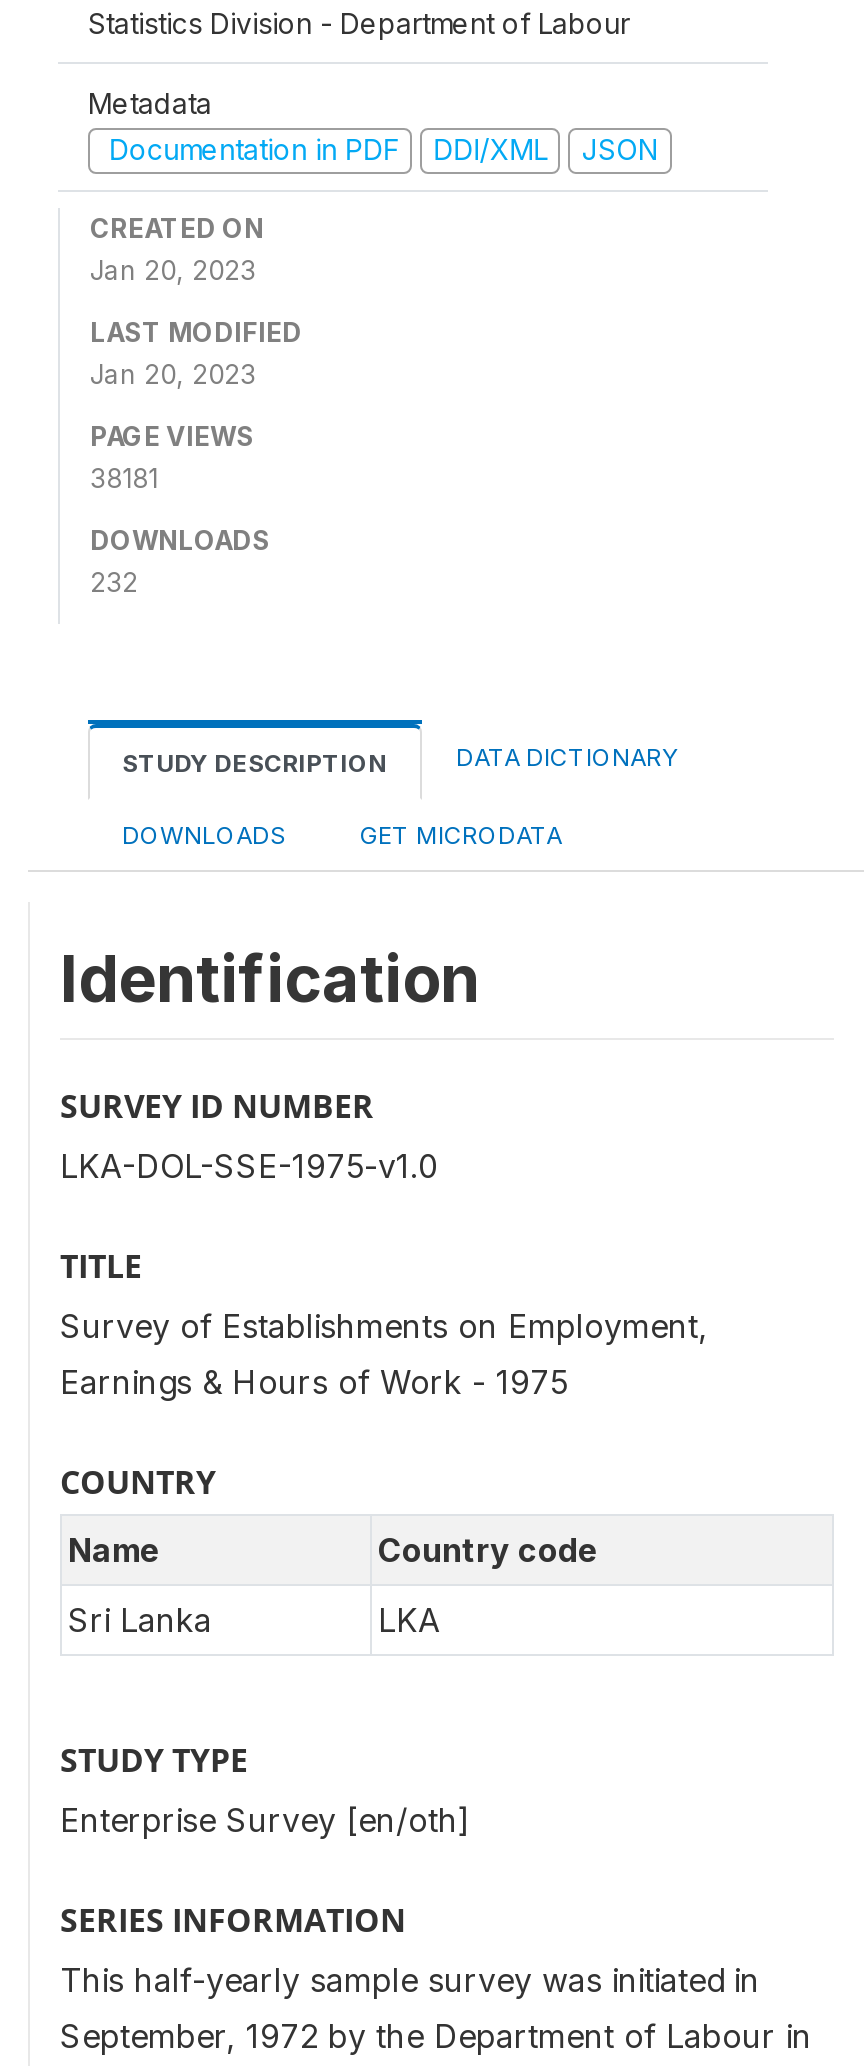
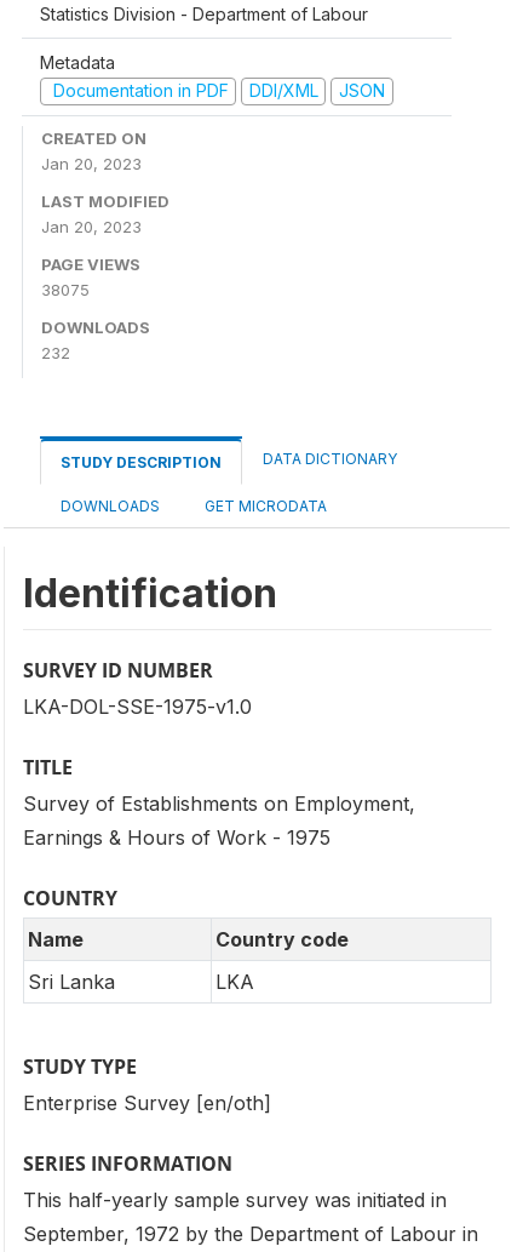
- 38181
+ 38075
